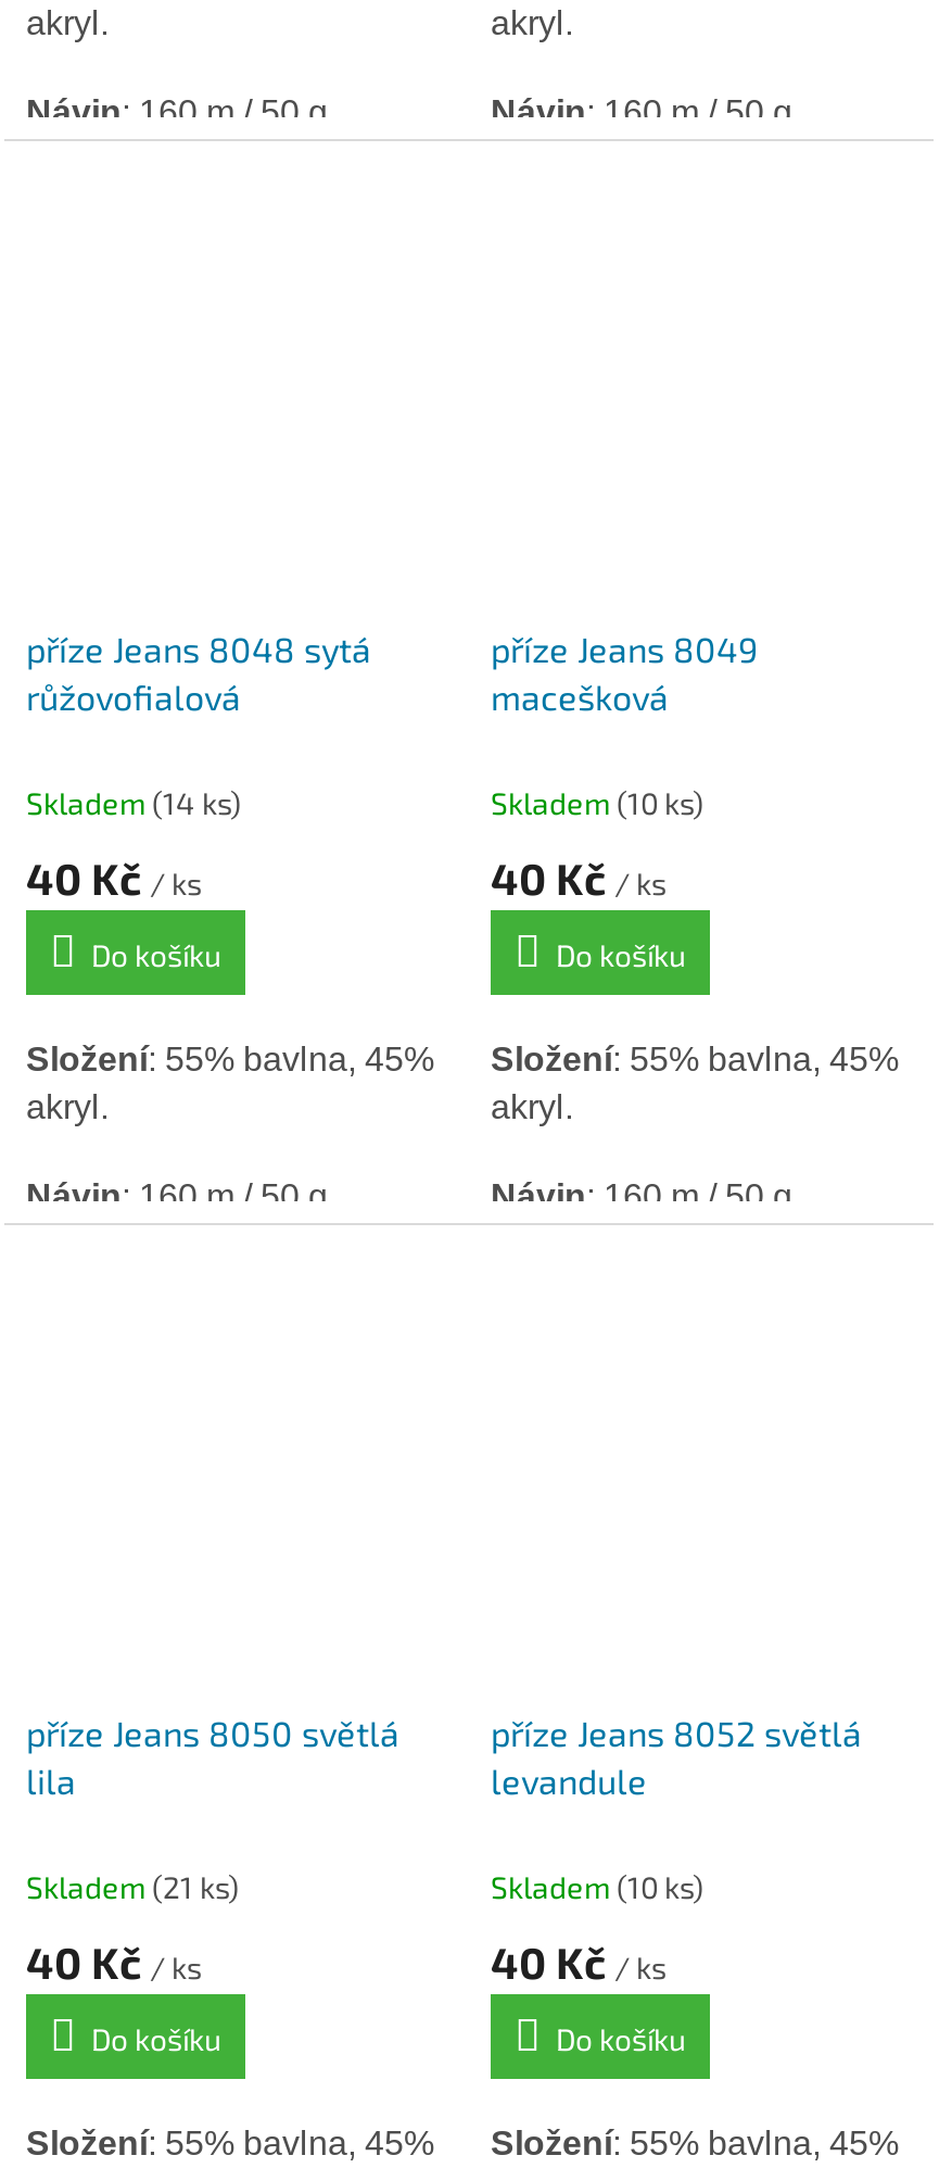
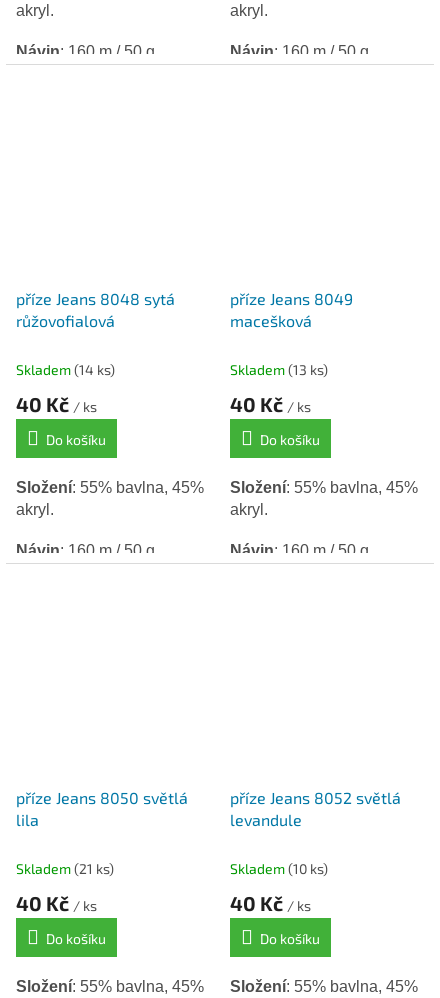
- Skladem (10 ks)
+ Skladem (13 ks)
